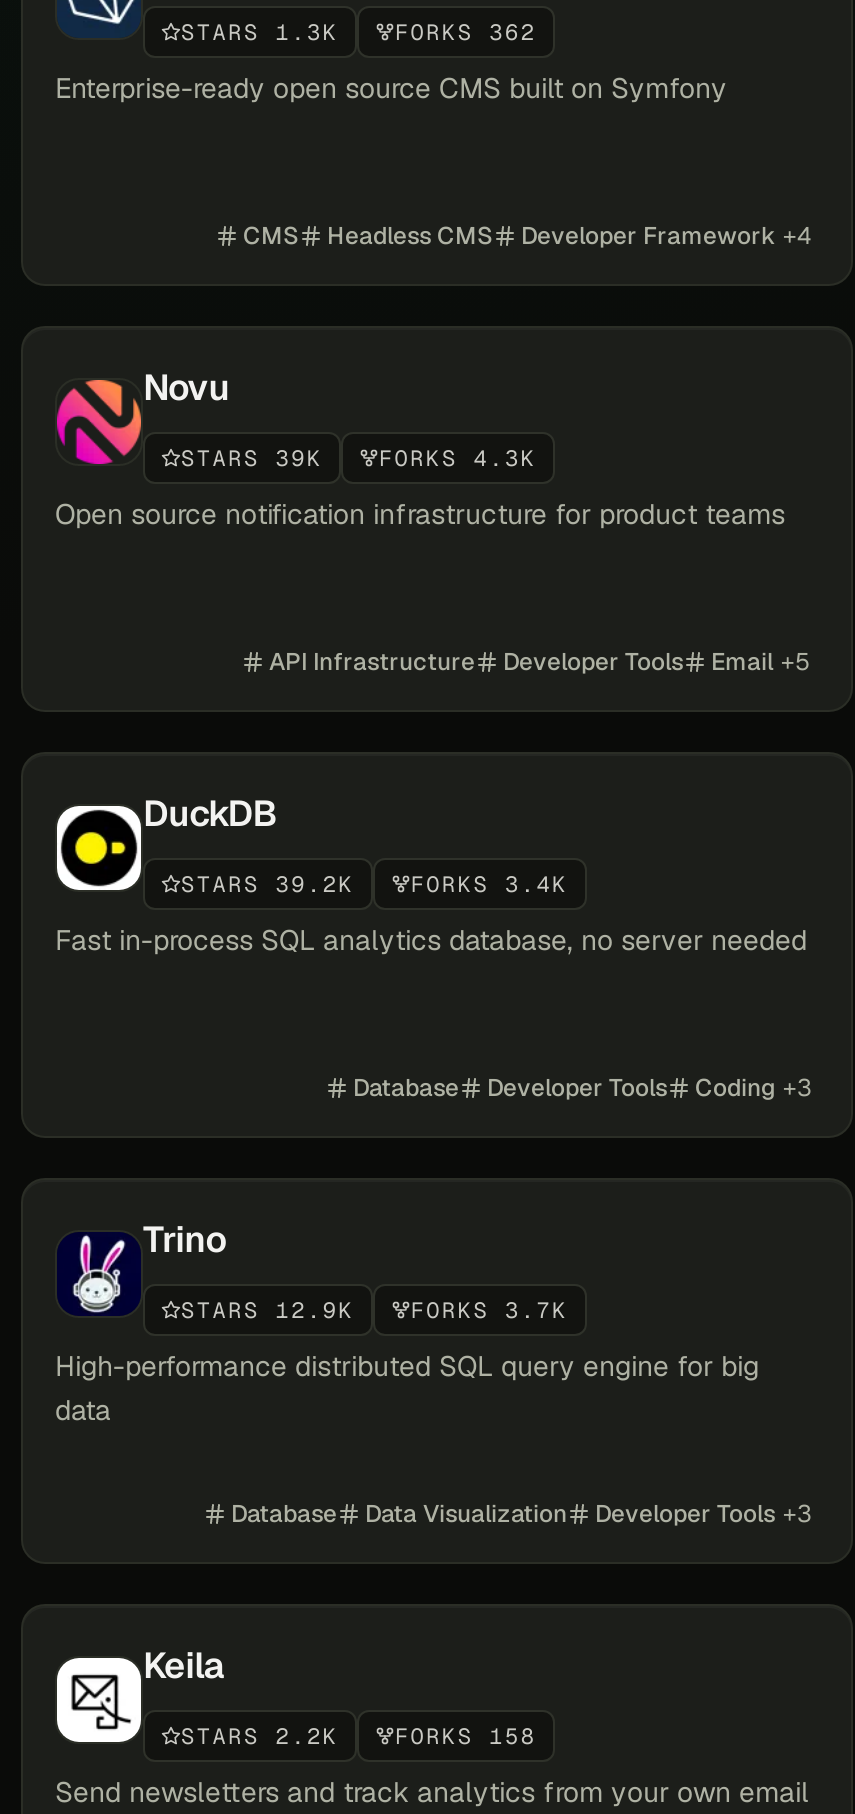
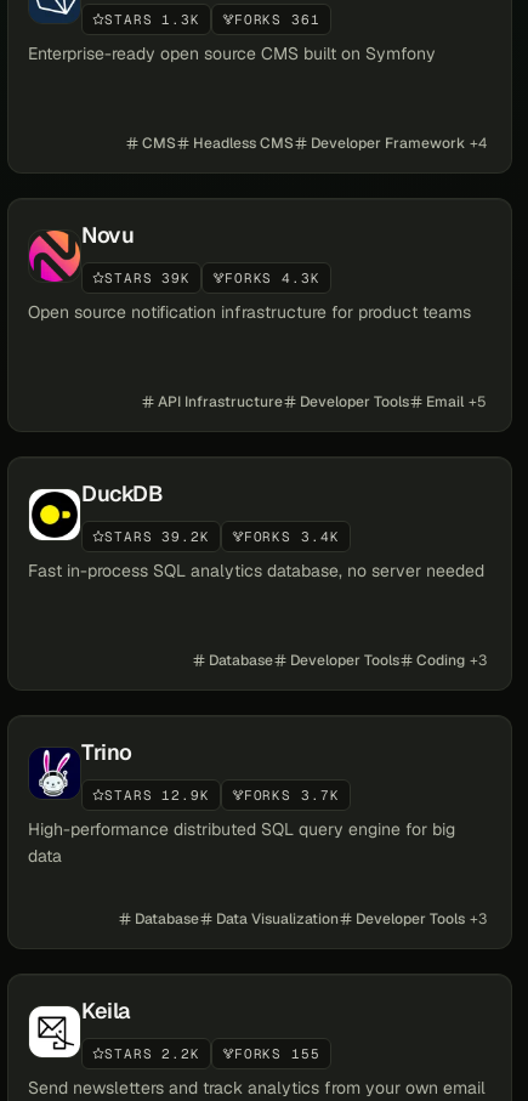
- FORKS 362
+ FORKS 361

- STARS 2.2K FORKS 158
+ STARS 2.2K FORKS 155
